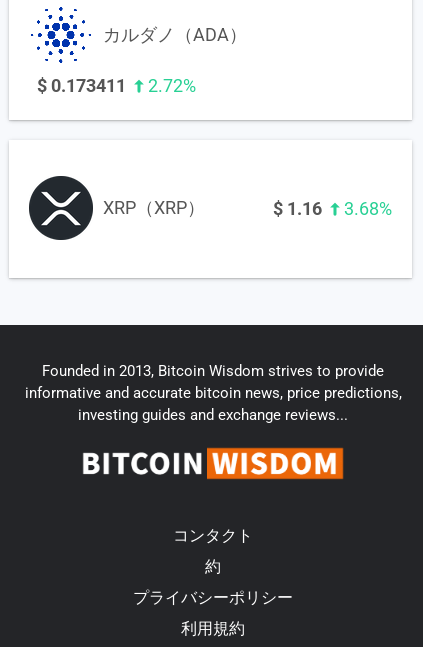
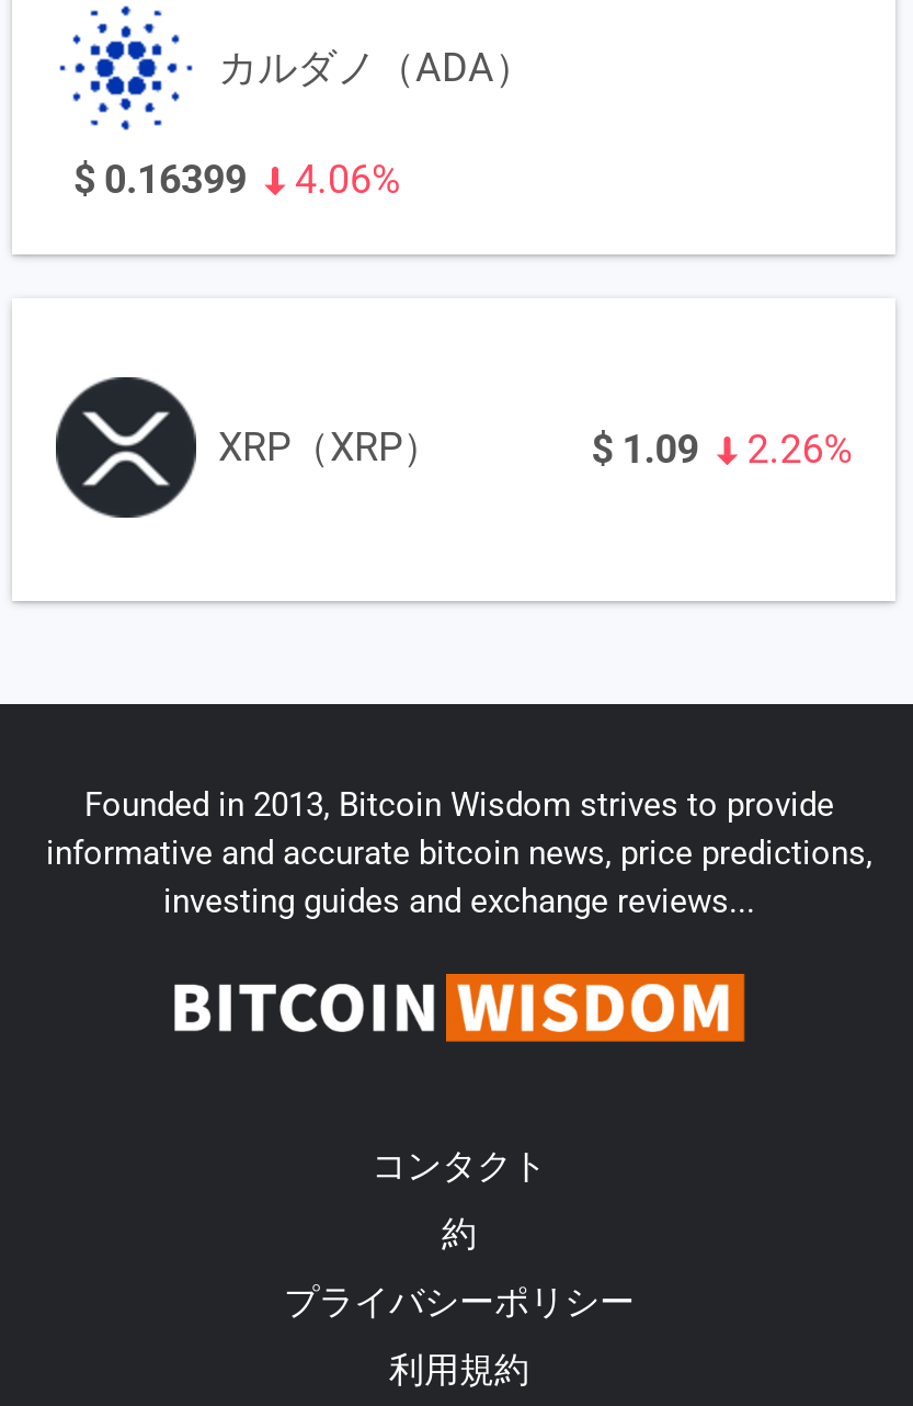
- $ 0.173411
+ $ 0.16399

- 2.72%
+ 4.06%

- $ 1.16
+ $ 1.09

- 3.68%
+ 2.26%
